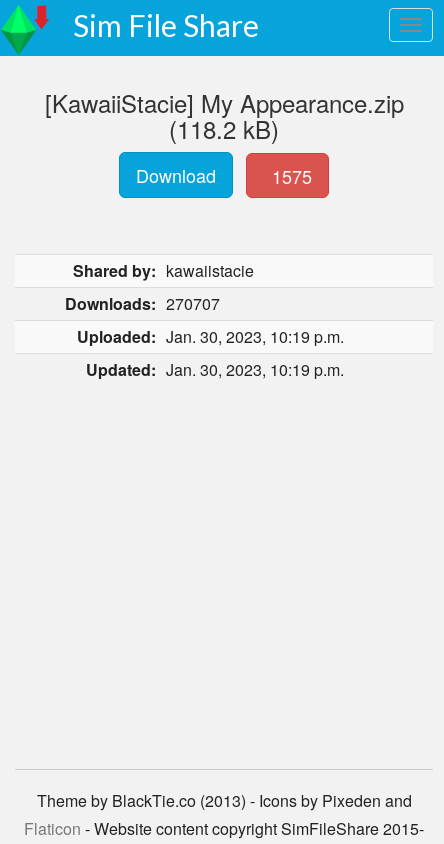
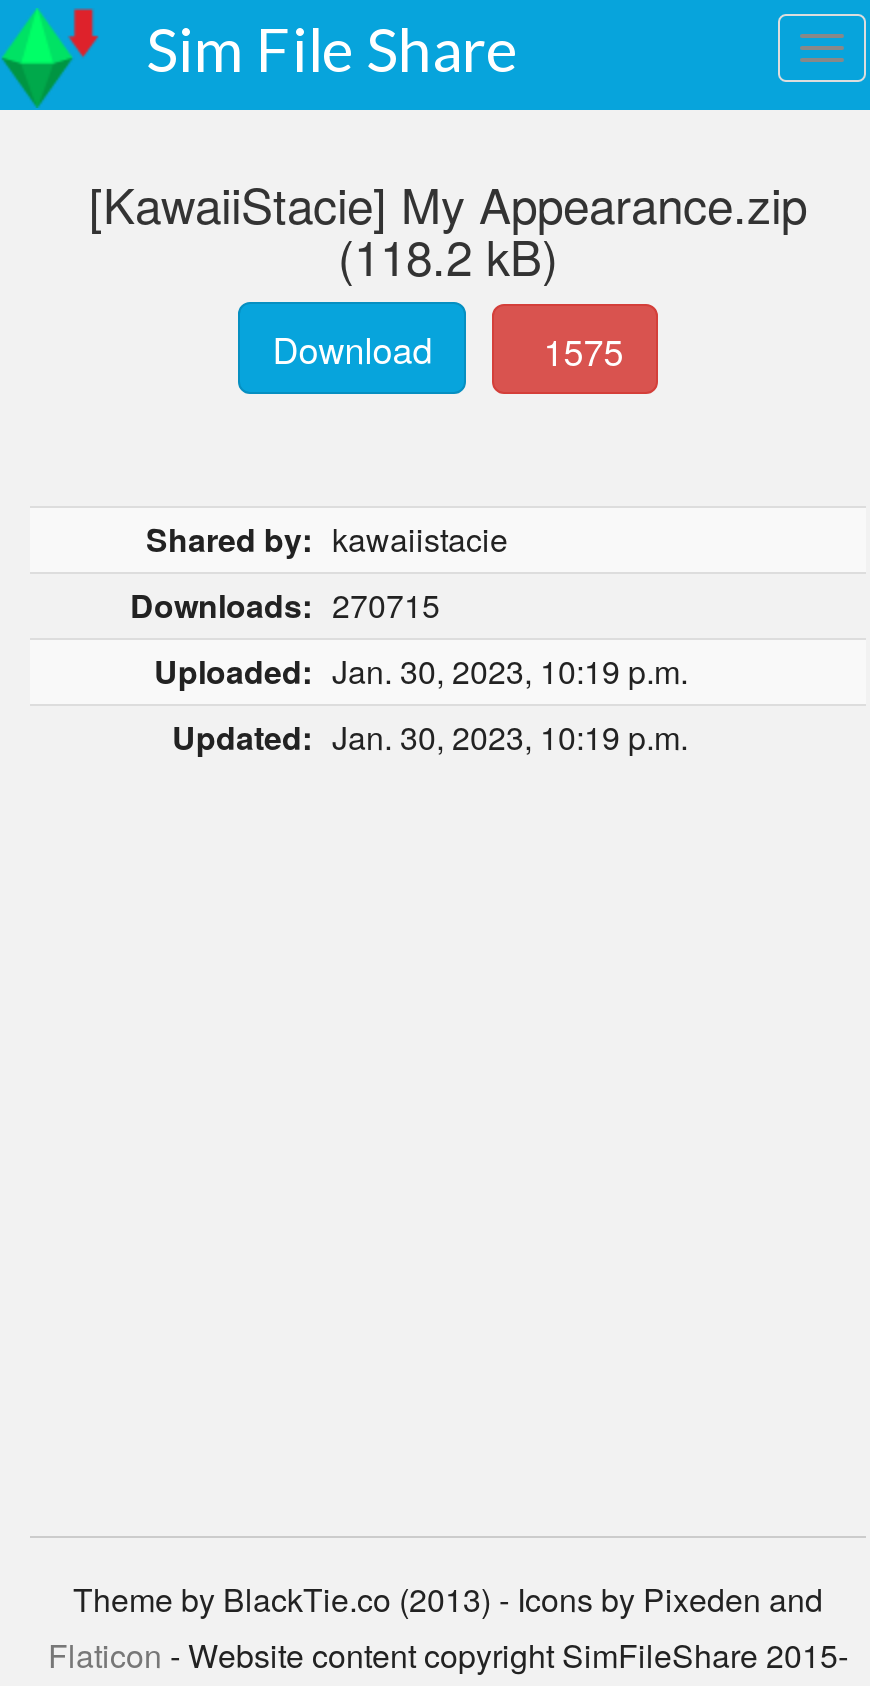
- Downloads: 270707
+ Downloads: 270715
